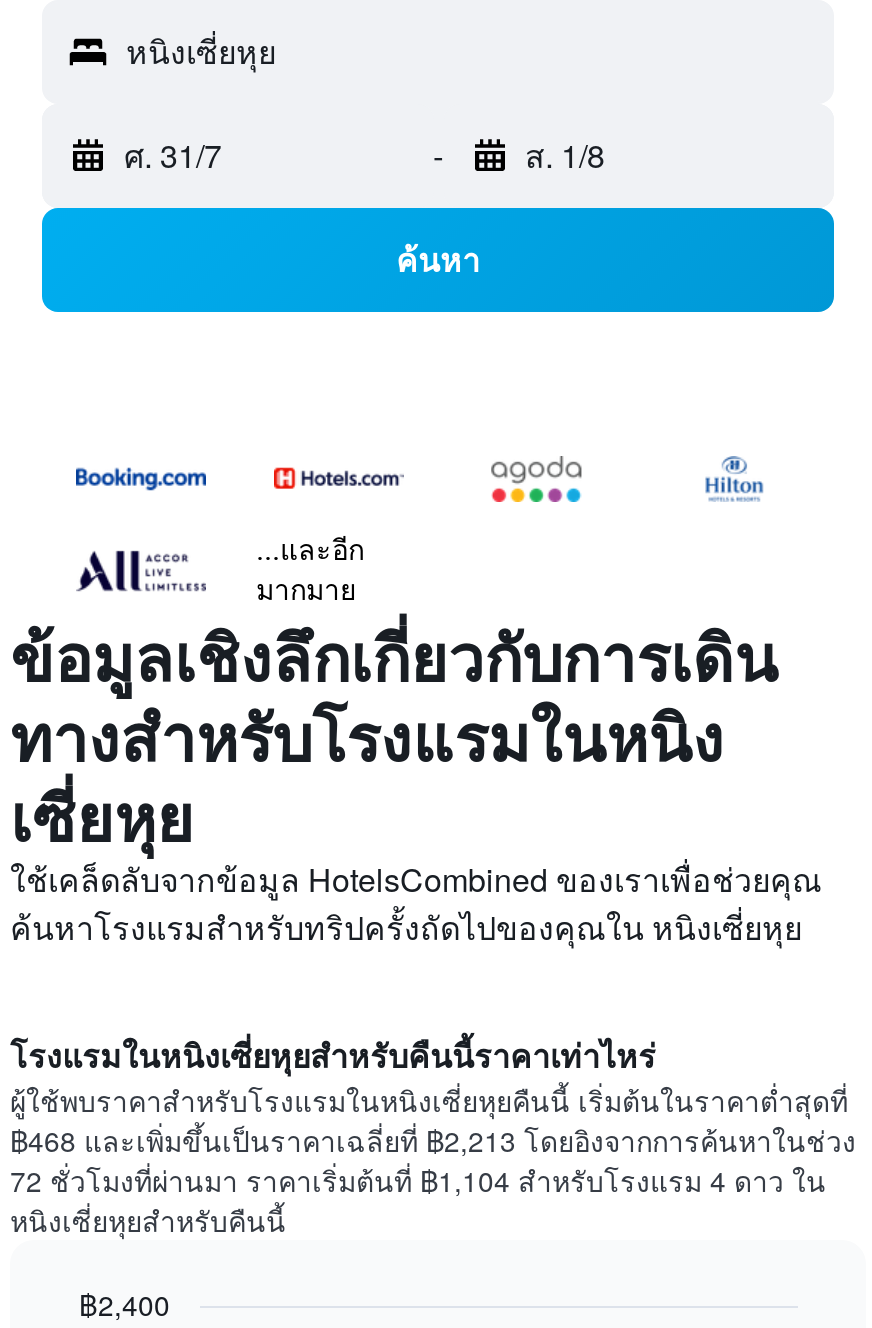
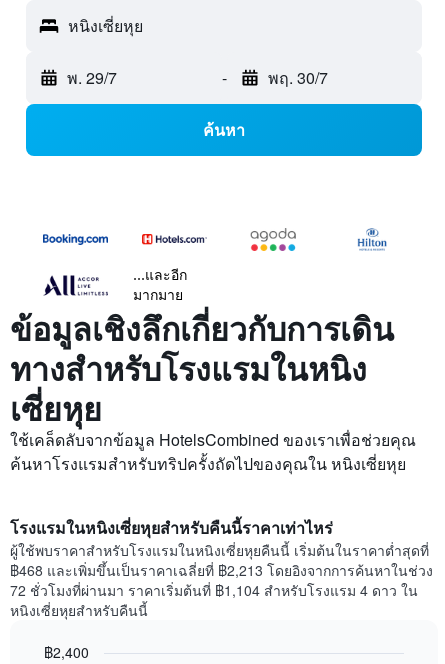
- ศ. 31/7
+ พ. 29/7

- ส. 1/8
+ พฤ. 30/7
